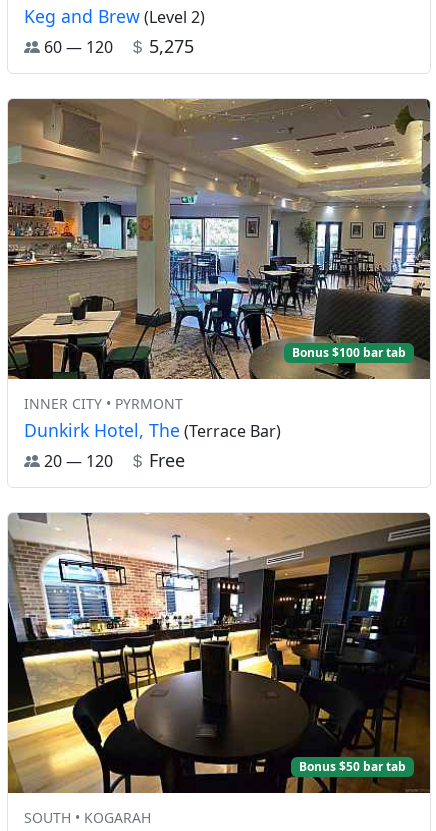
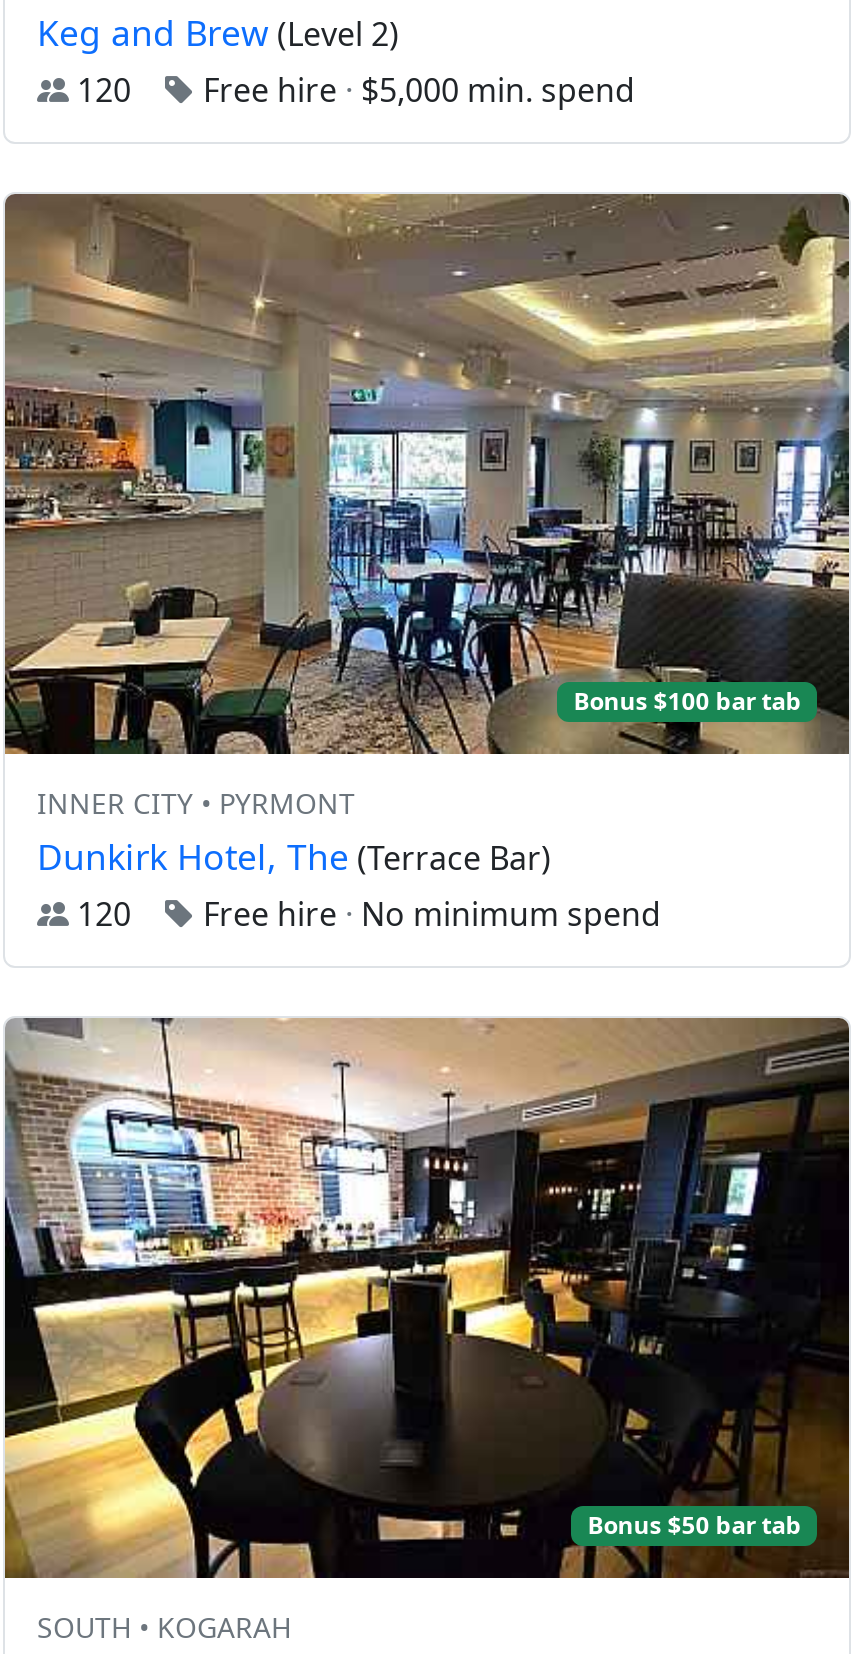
- 60 — 120
- 5,275
+ 120
+ Free hire · $5,000 min. spend

- 20 — 120
- Free
+ 120
+ Free hire · No minimum spend
